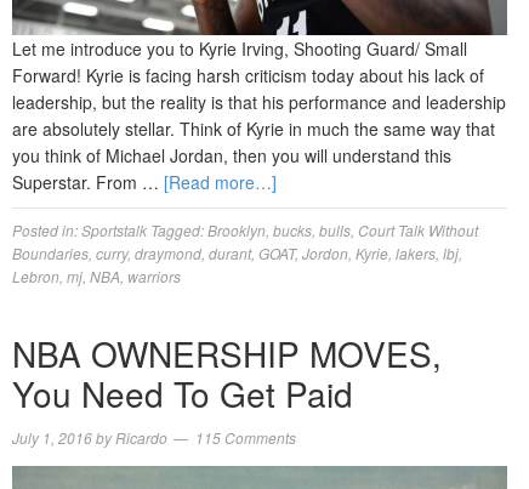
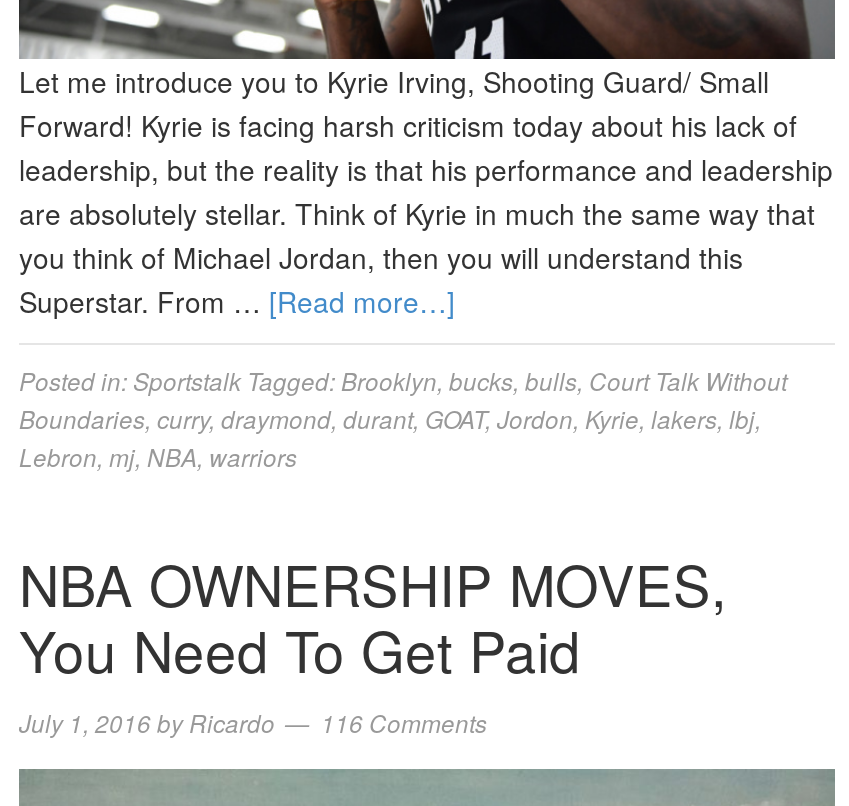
- July 1, 2016 by Ricardo 115 Comments
+ July 1, 2016 by Ricardo 116 Comments
